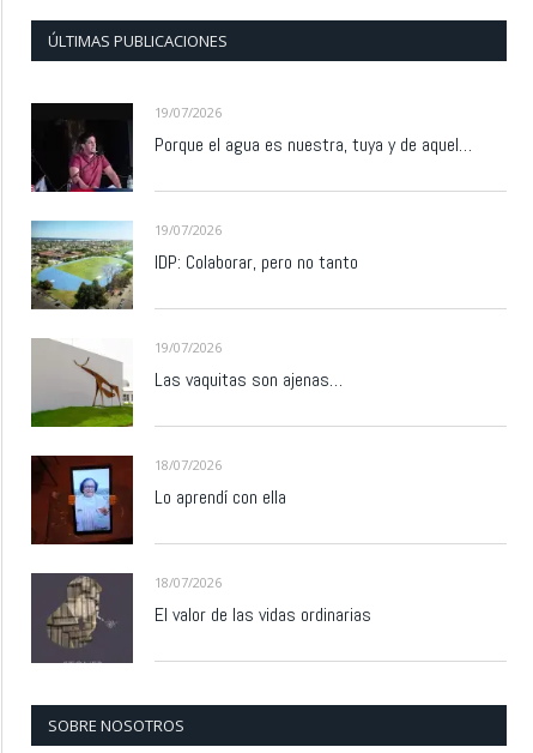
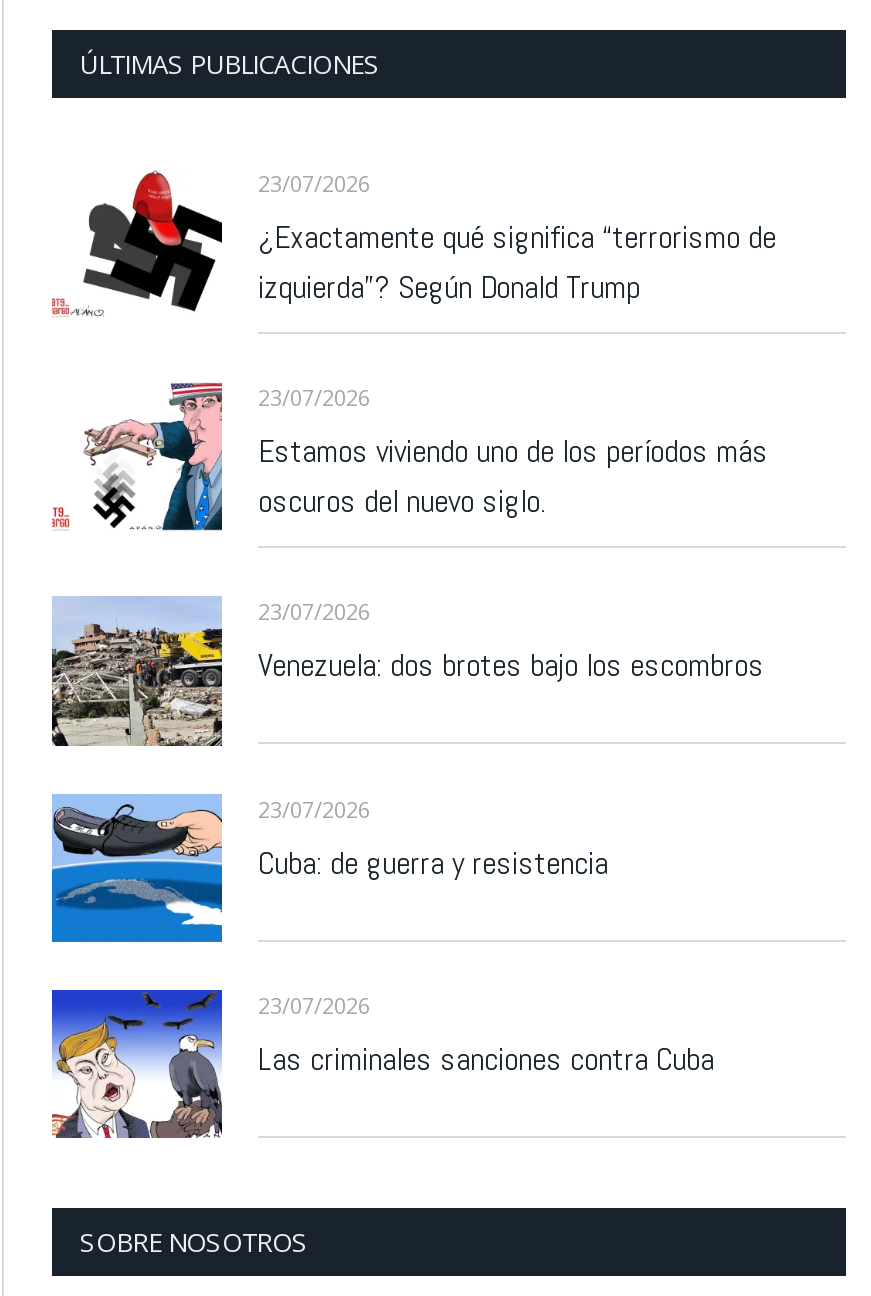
- [image]
- 19/07/2026
- Porque el agua es nuestra, tuya y de aquel…
+ [image]
+ 23/07/2026
+ ¿Exactamente qué significa “terrorismo de
+ izquierda”? Según Donald Trump

- [image]
- 19/07/2026
- IDP: Colaborar, pero no tanto
+ [image]
+ 23/07/2026
+ Estamos viviendo uno de los períodos más
+ oscuros del nuevo siglo.

- [image]
- 19/07/2026
- Las vaquitas son ajenas…
+ [image]
+ 23/07/2026
+ Venezuela: dos brotes bajo los escombros

- [image]
- 18/07/2026
- Lo aprendí con ella
+ [image]
+ 23/07/2026
+ Cuba: de guerra y resistencia

- [image]
- 18/07/2026
- El valor de las vidas ordinarias
+ [image]
+ 23/07/2026
+ Las criminales sanciones contra Cuba
